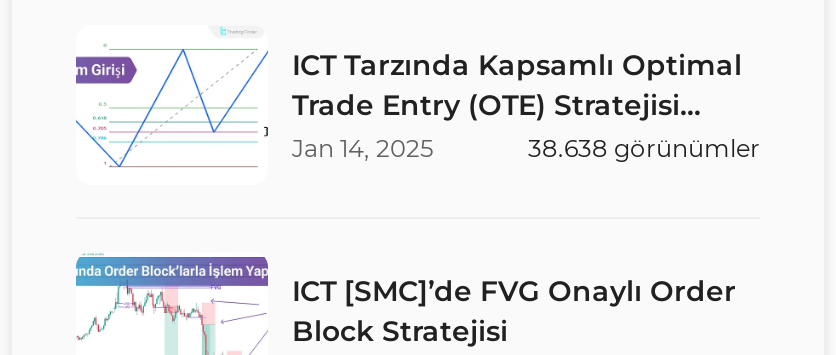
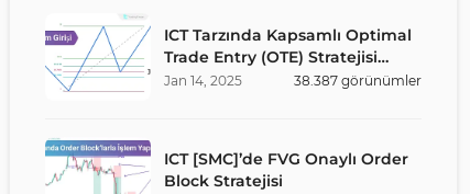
- 38.638 görünümler
+ 38.387 görünümler
